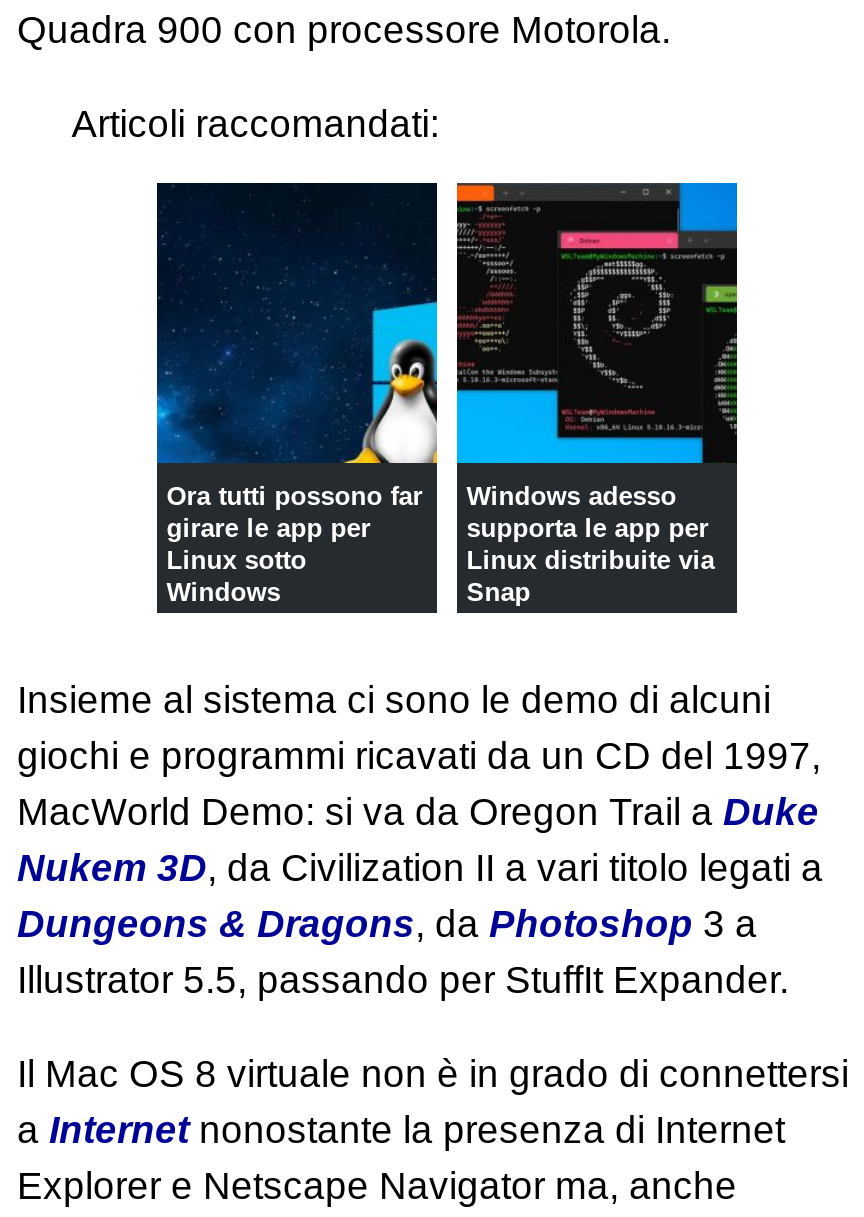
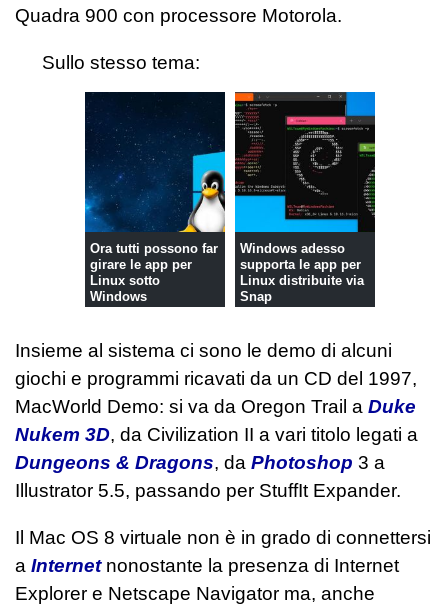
- Articoli raccomandati:
+ Sullo stesso tema:
